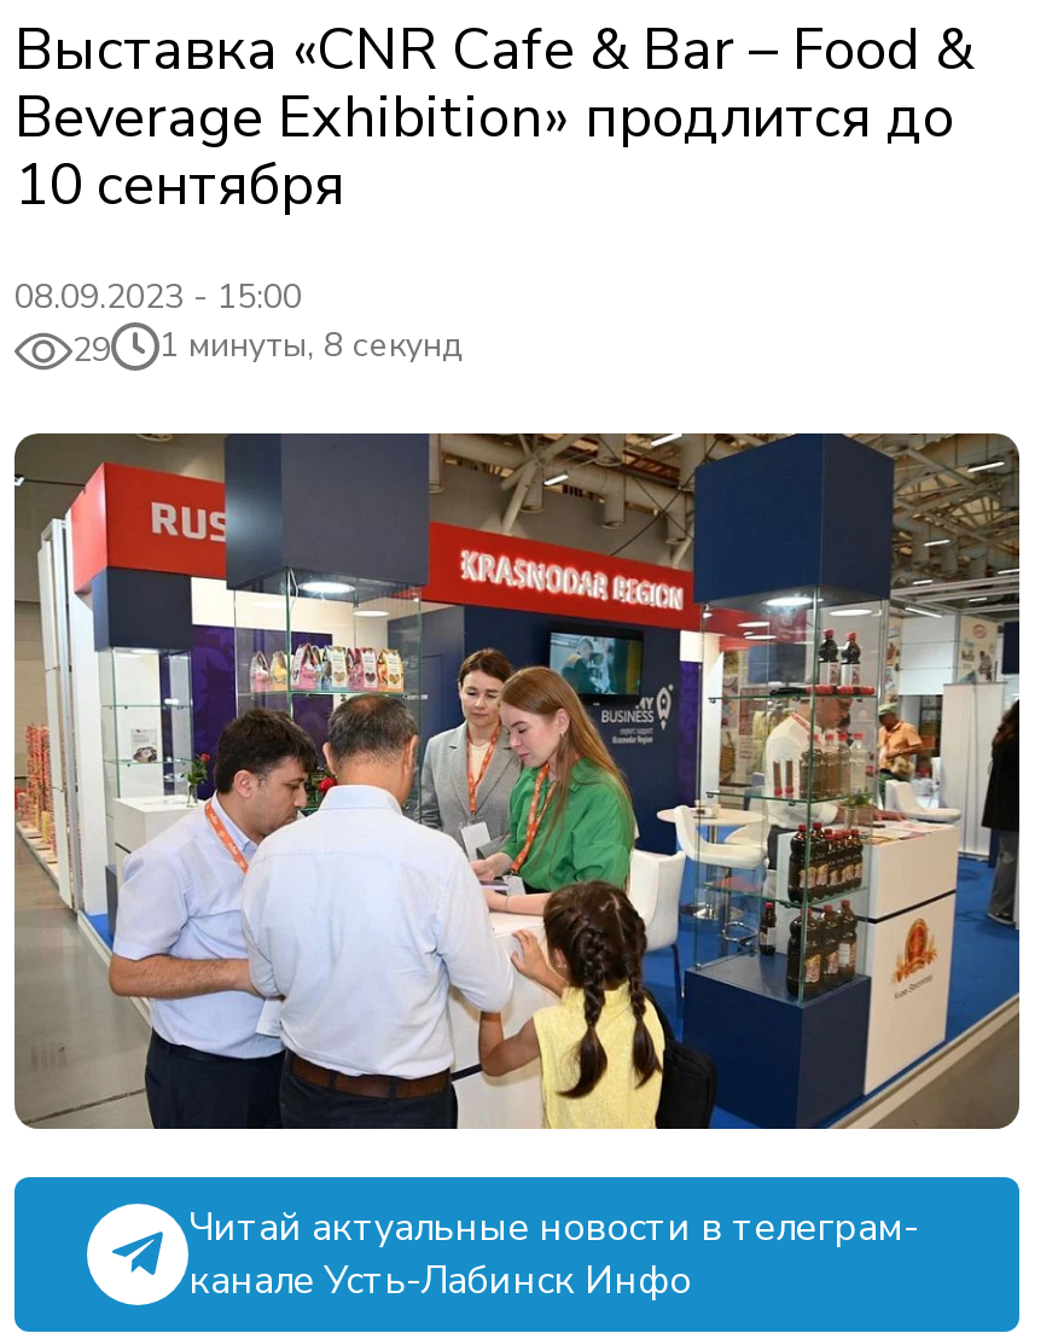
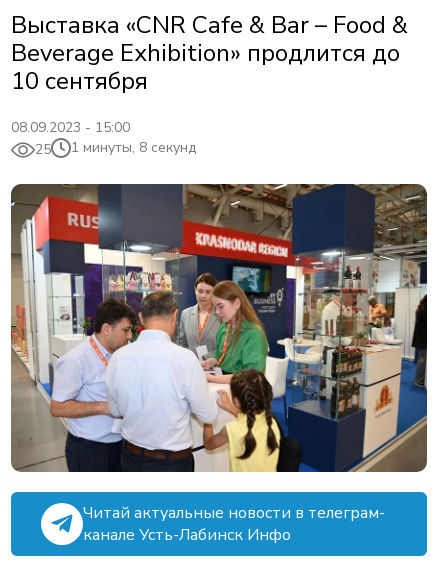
- 29 1 минуты, 8 секунд
+ 25 1 минуты, 8 секунд
